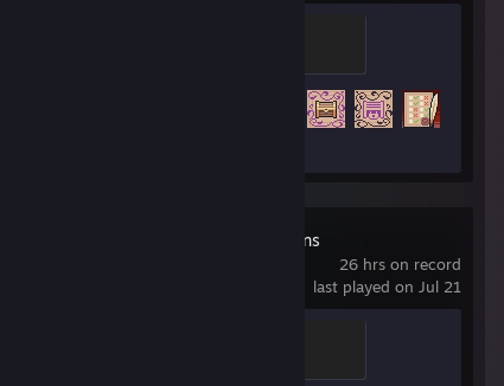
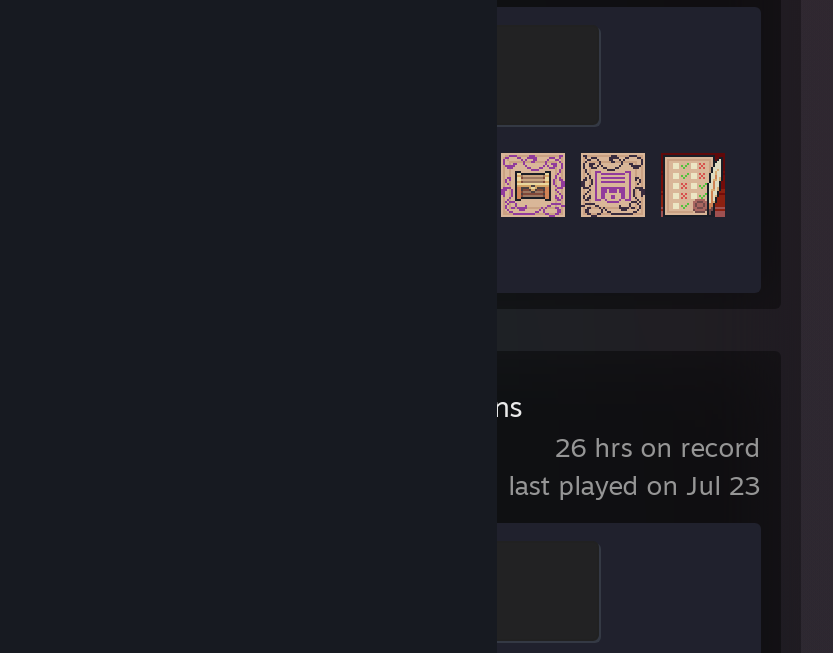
- last played on Jul 21
+ last played on Jul 23
